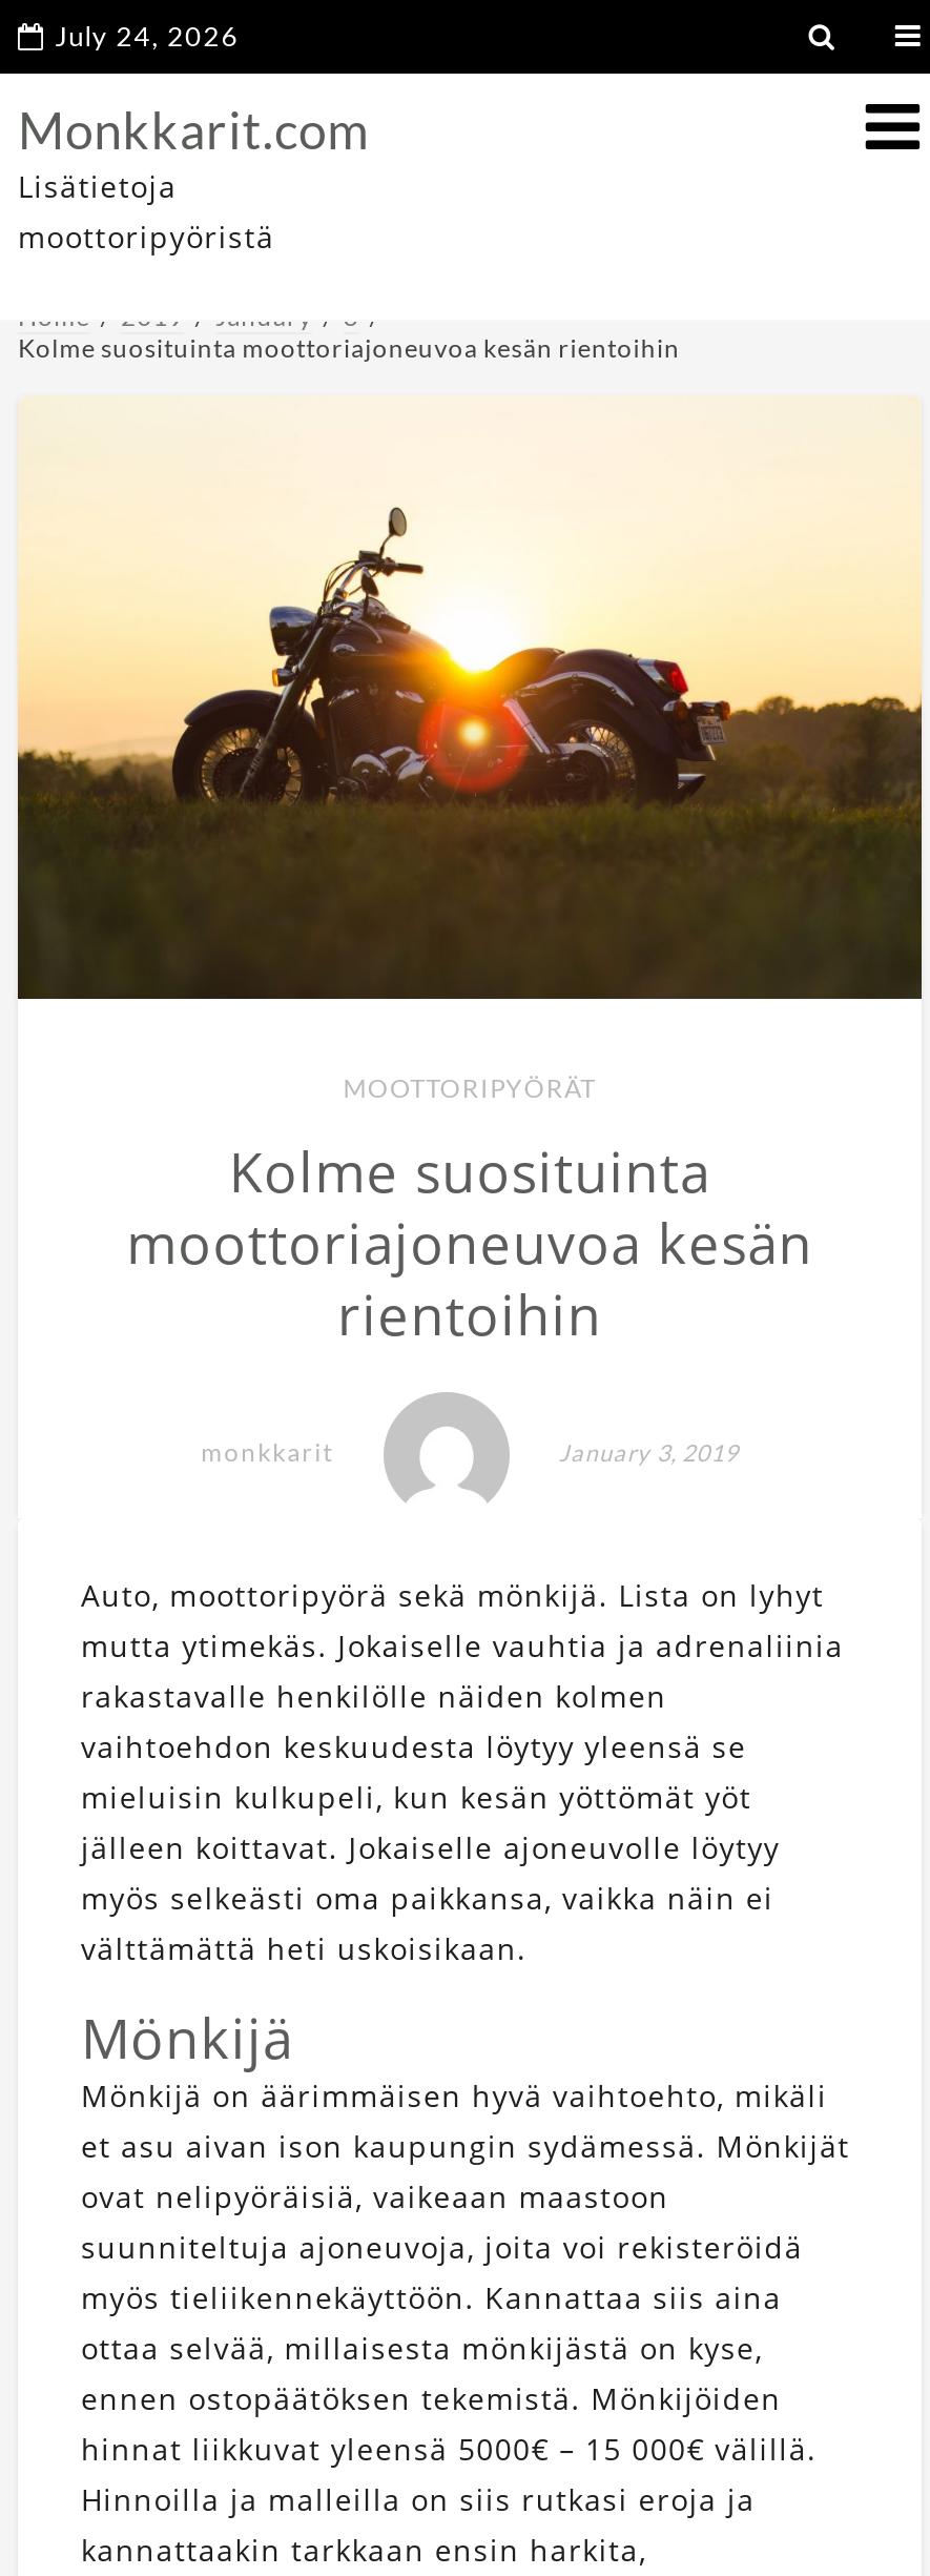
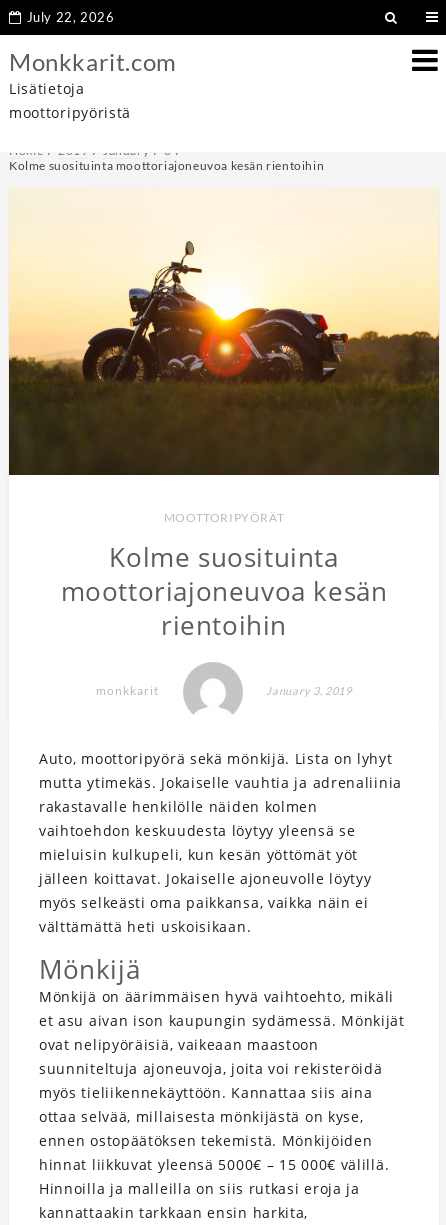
- July 24, 2026
+ July 22, 2026
